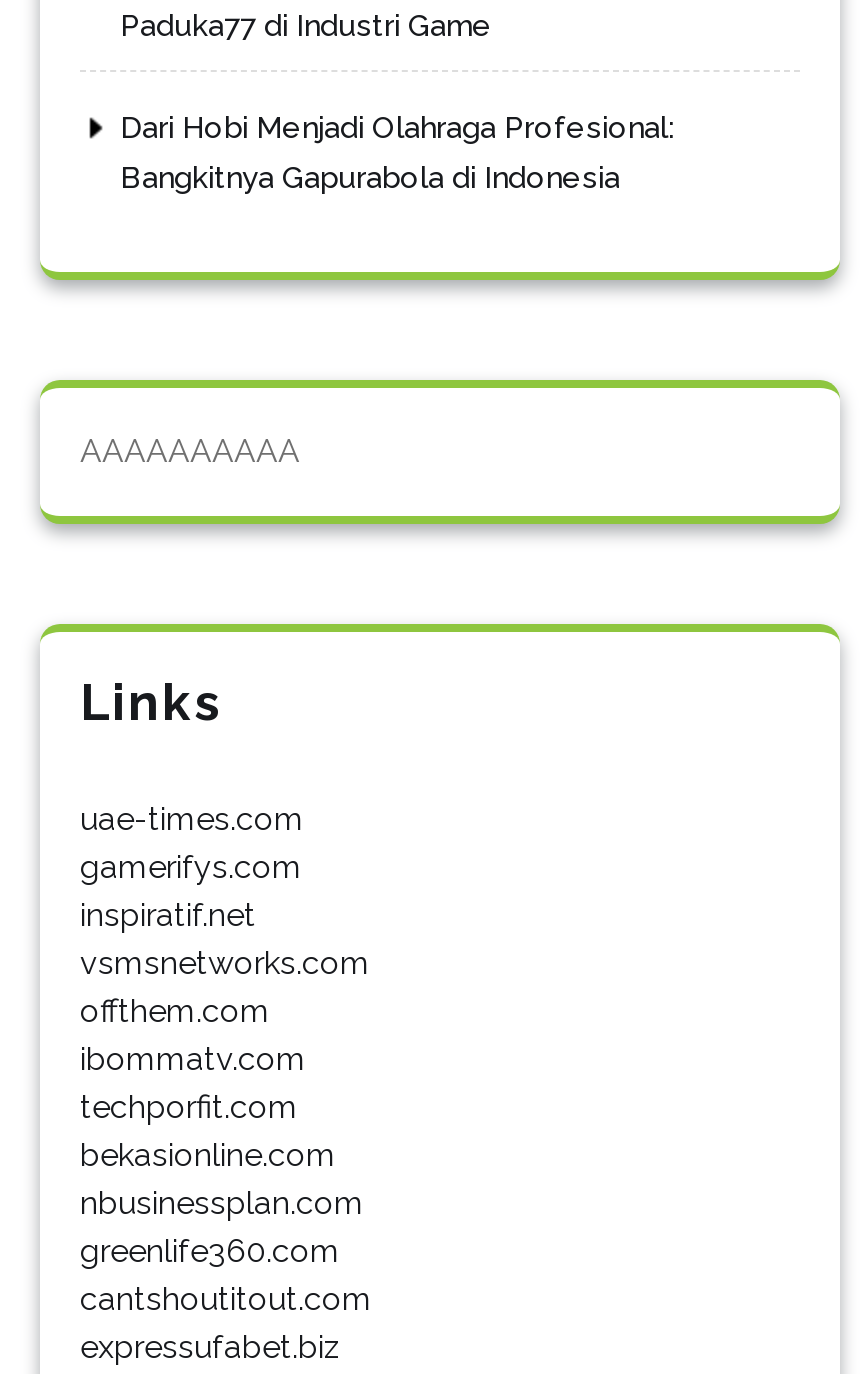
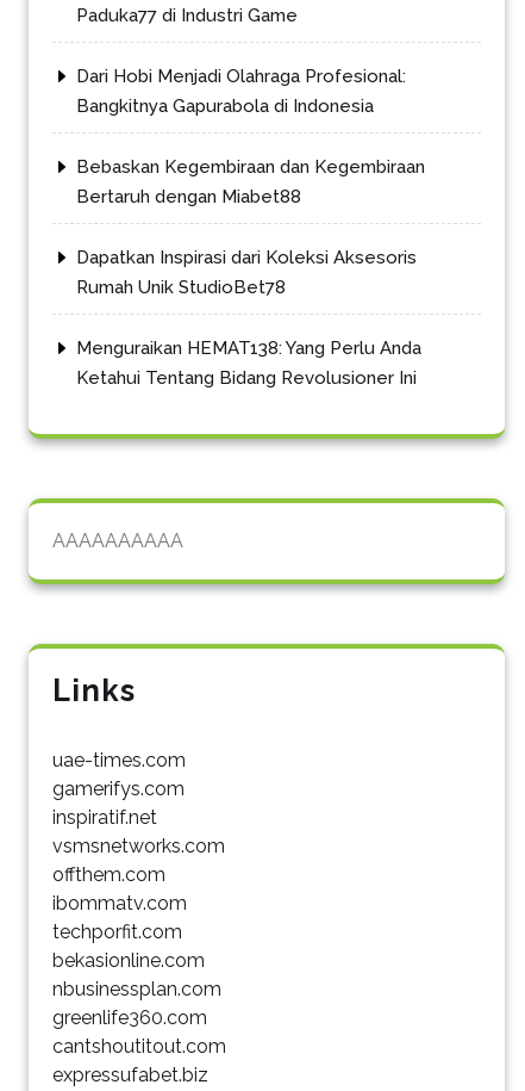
+ Bebaskan Kegembiraan dan Kegembiraan
+ Bertaruh dengan Miabet88
+ Dapatkan Inspirasi dari Koleksi Aksesoris
+ Rumah Unik StudioBet78
+ Menguraikan HEMAT138: Yang Perlu Anda
+ Ketahui Tentang Bidang Revolusioner Ini
